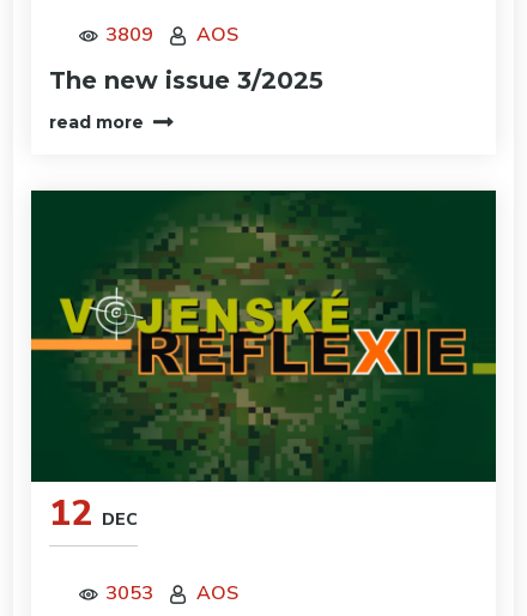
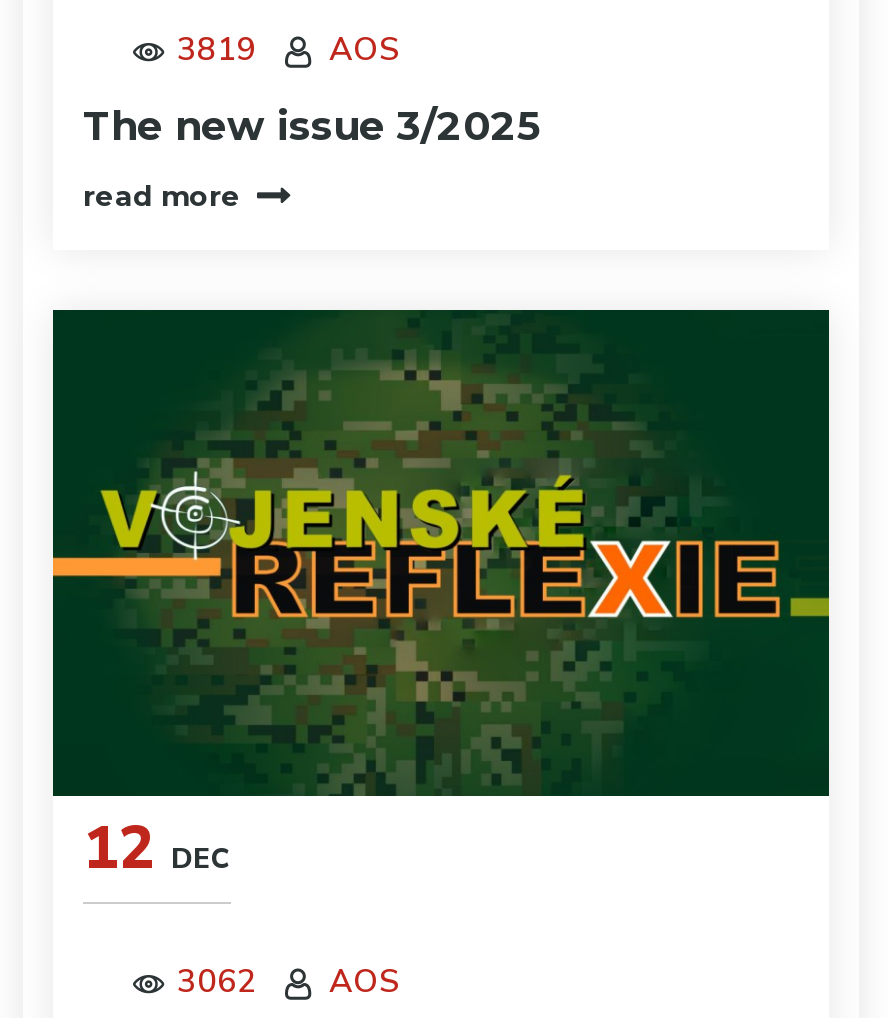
- 3809 AOS
+ 3819 AOS

- 3053 AOS
+ 3062 AOS
